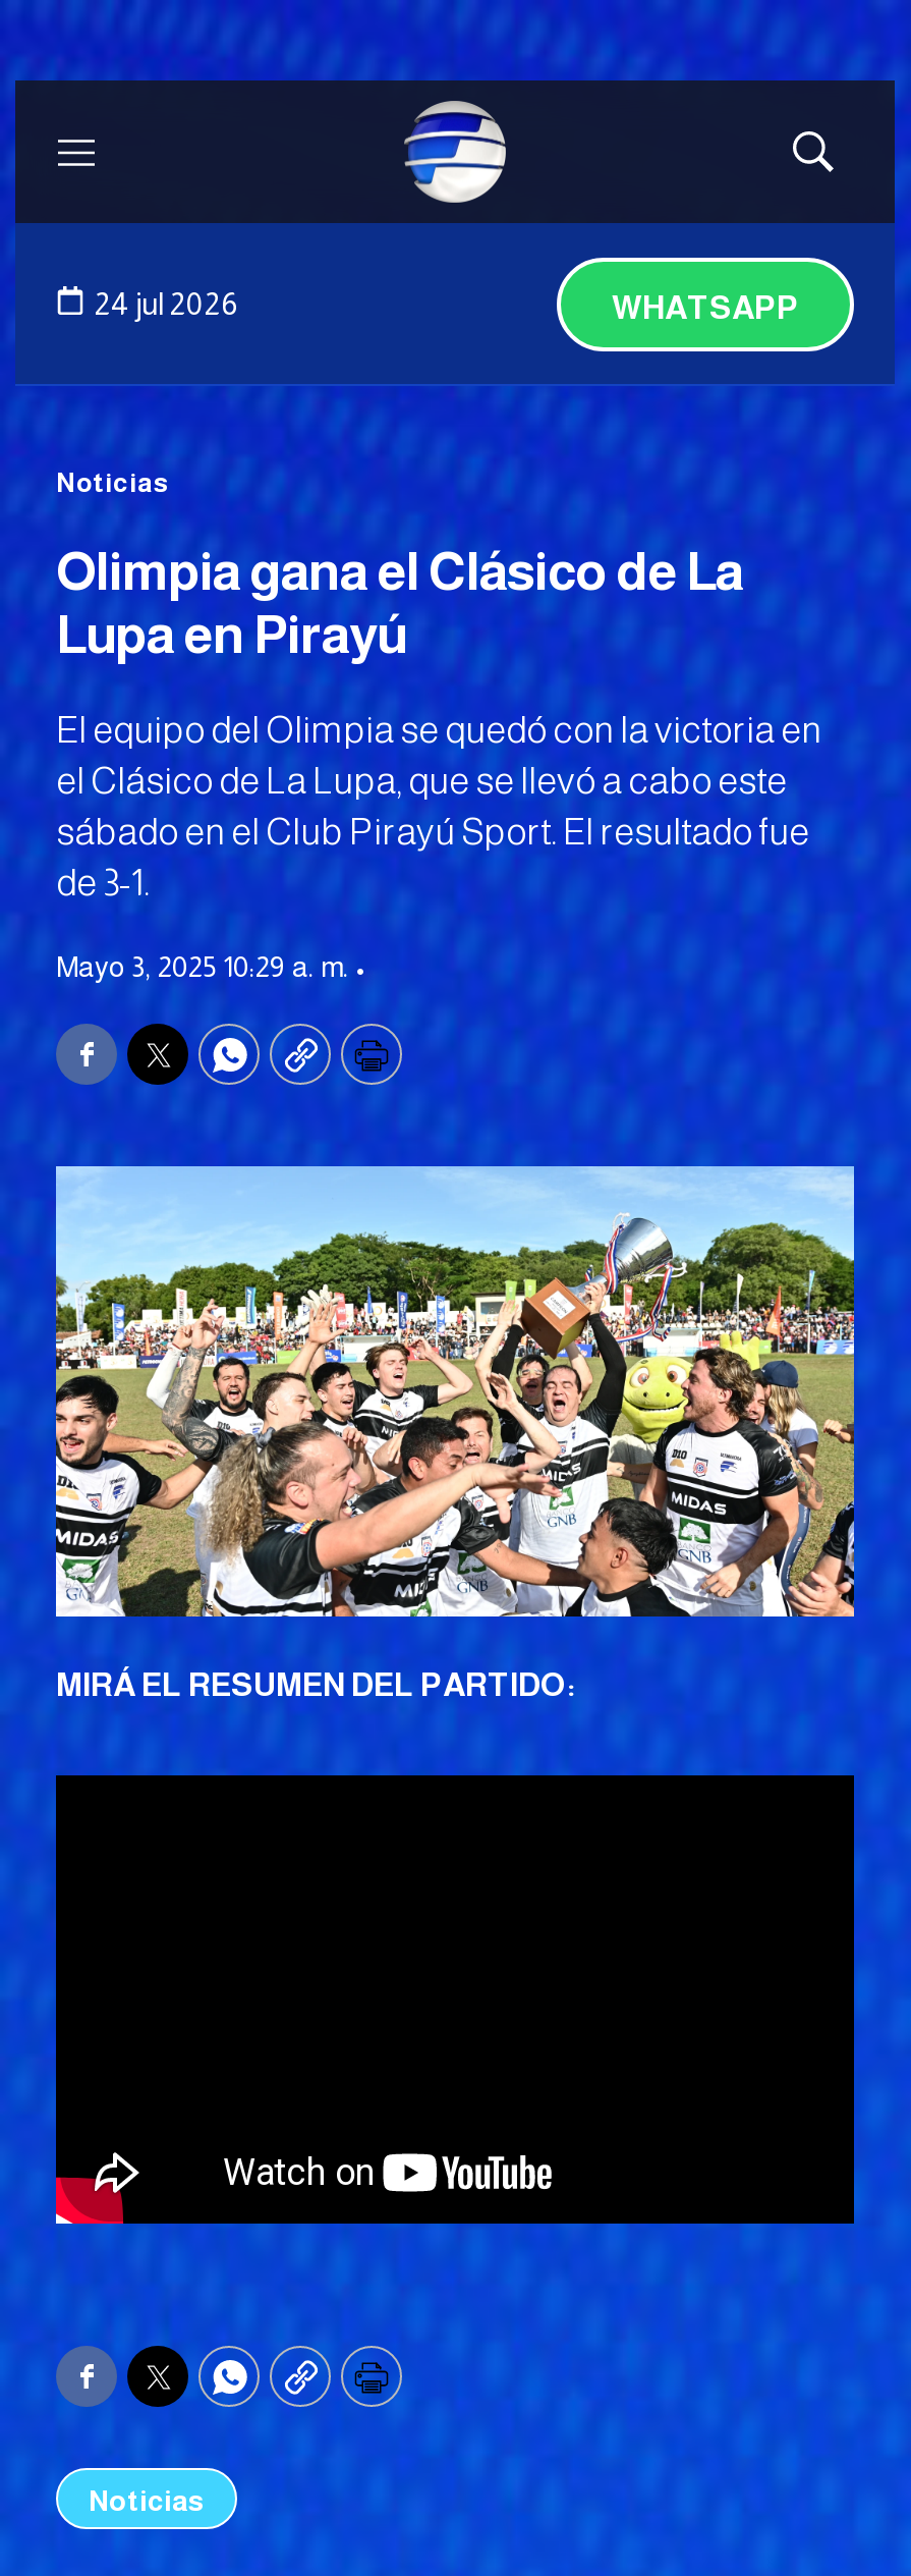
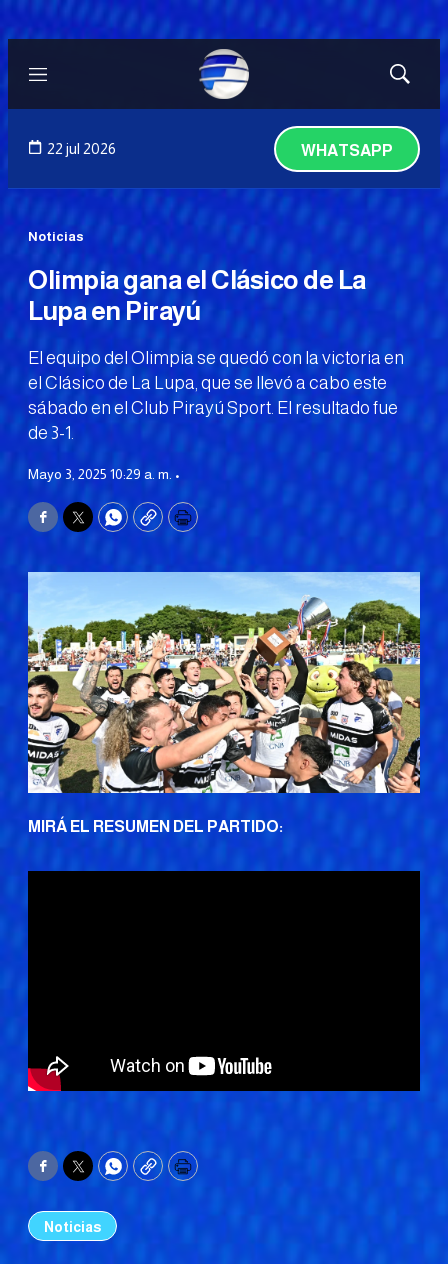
- 24 jul 2026
+ 22 jul 2026
